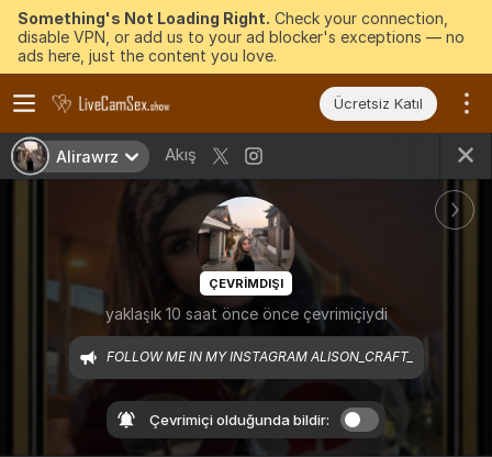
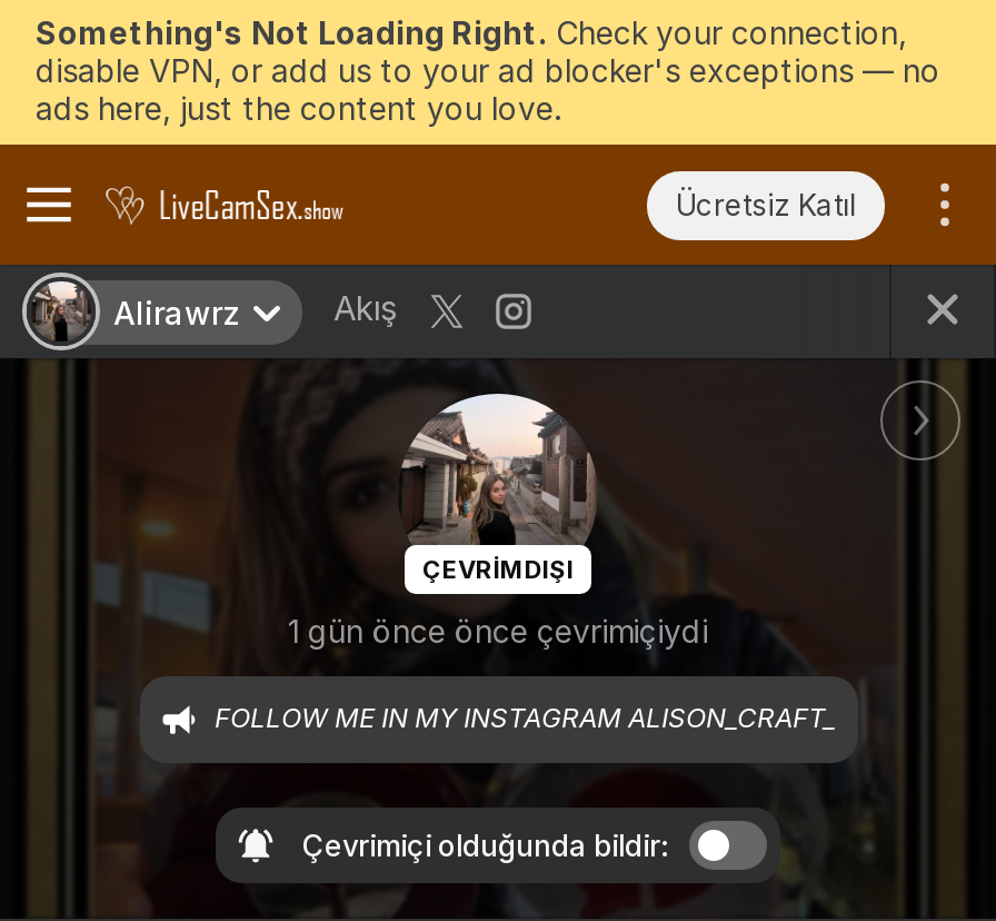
- yaklaşık 10 saat önce önce çevrimiçiydi
+ 1 gün önce önce çevrimiçiydi
